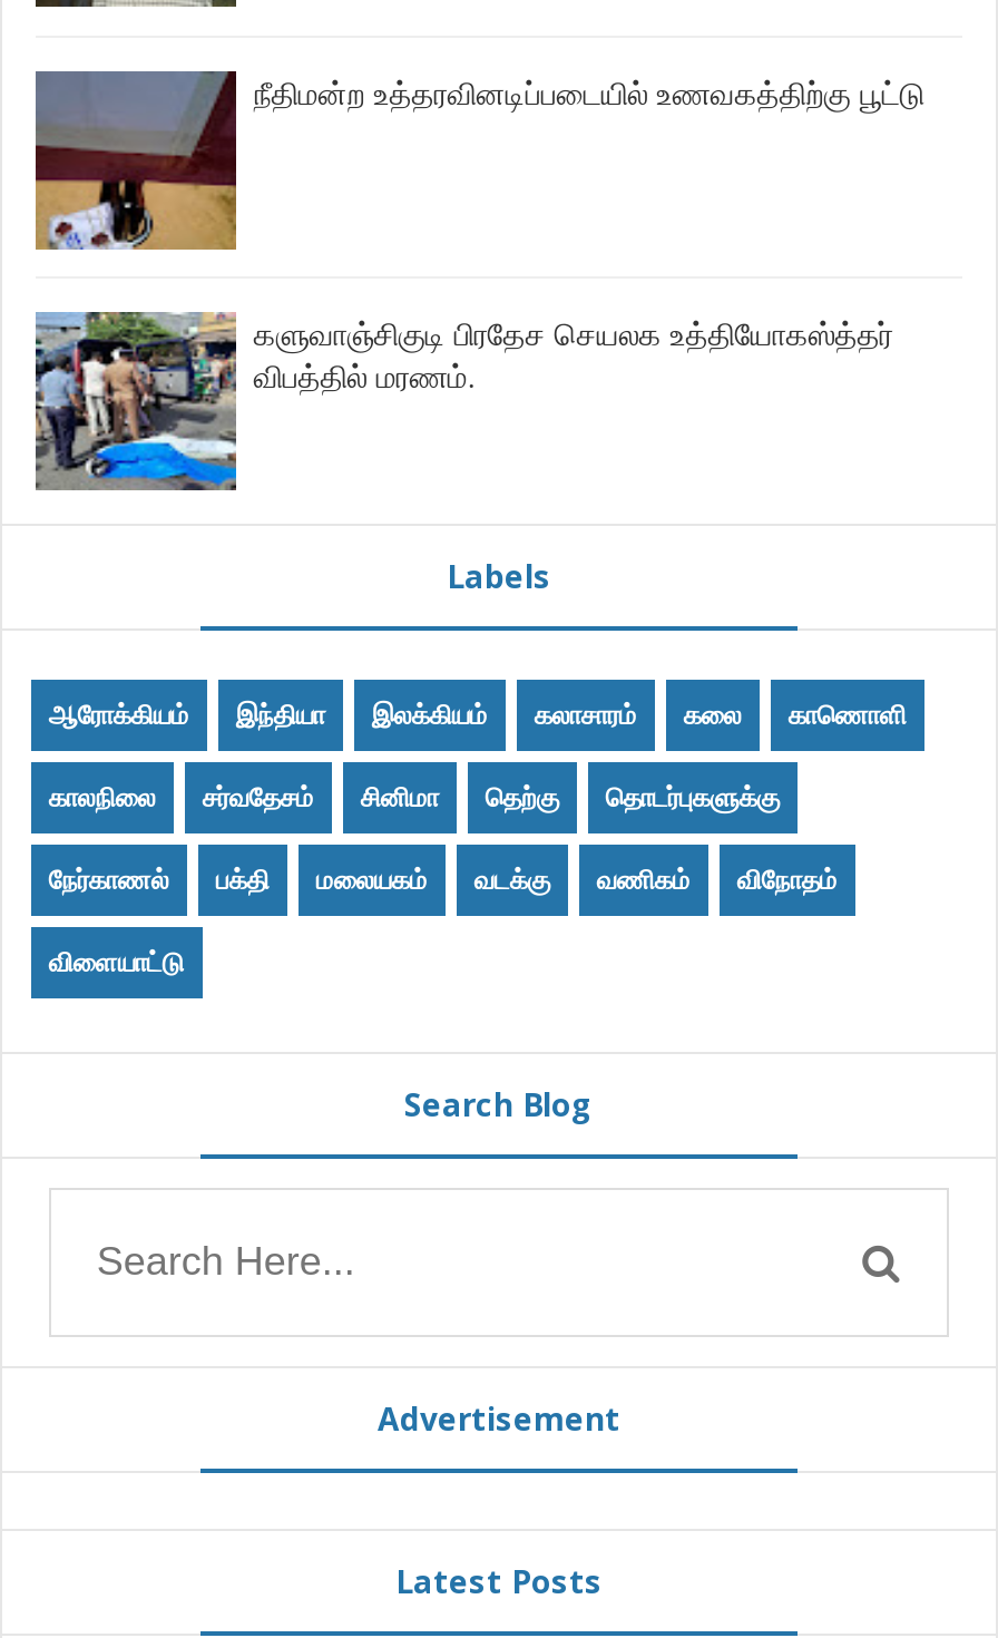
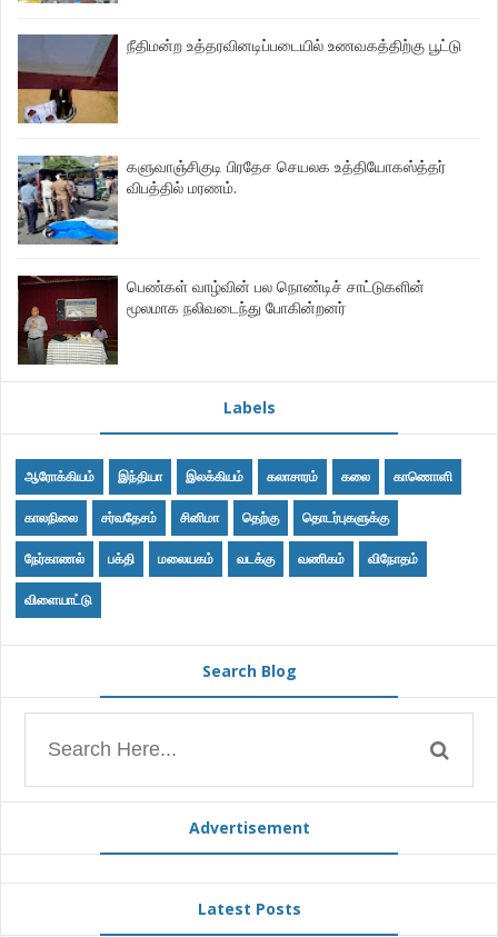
+ [image]
+ பெண்கள் வாழ்வின் பல நொண்டிச் சாட்டுகளின்
+ மூலமாக நலிவடைந்து போகின்றனர்
